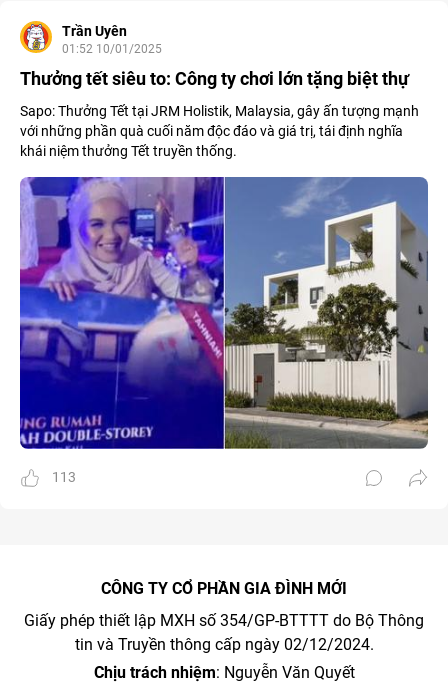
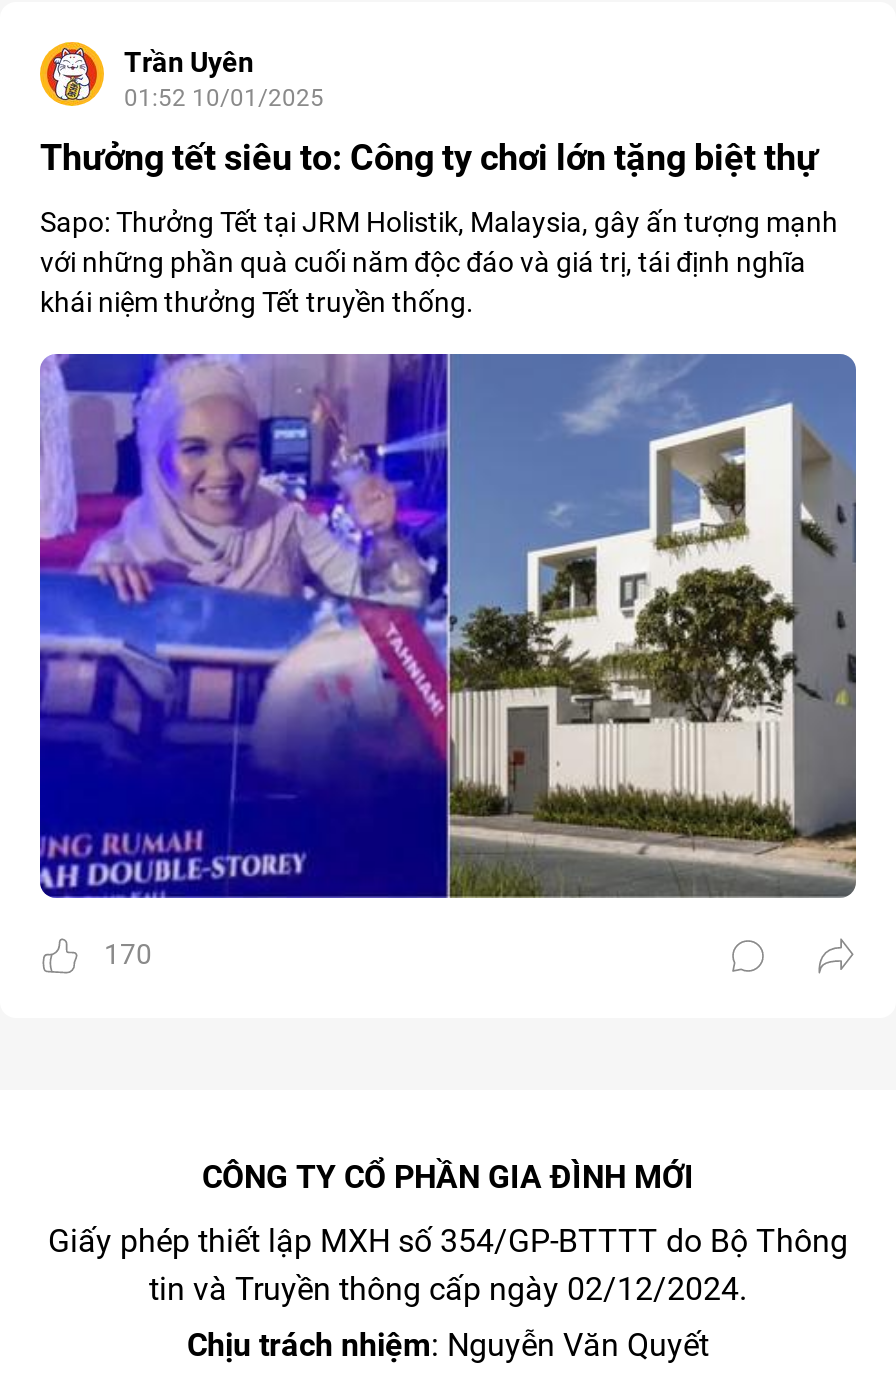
- 113
+ 170
